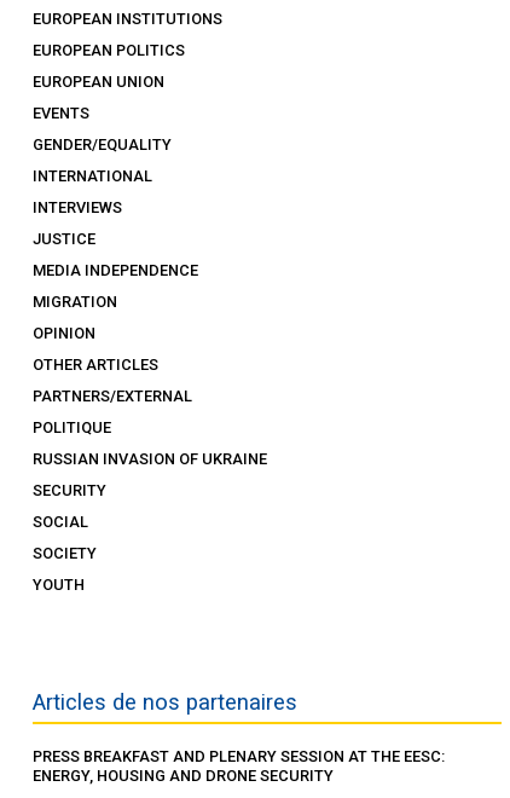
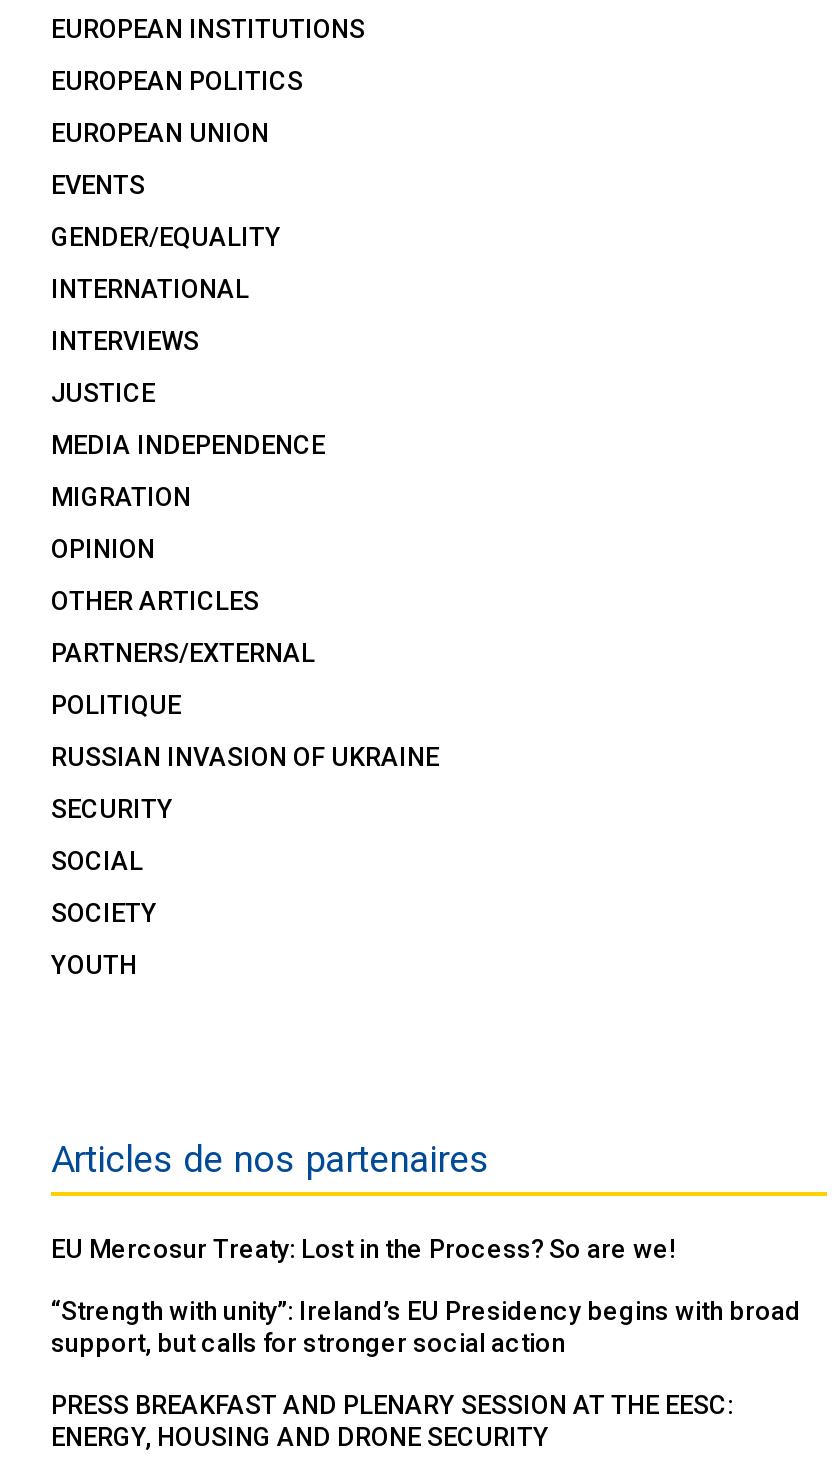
+ EU Mercosur Treaty: Lost in the Process? So are we!
+ “Strength with unity”: Ireland’s EU Presidency begins with broad
+ support, but calls for stronger social action
